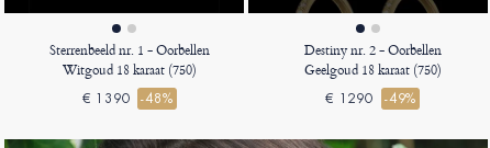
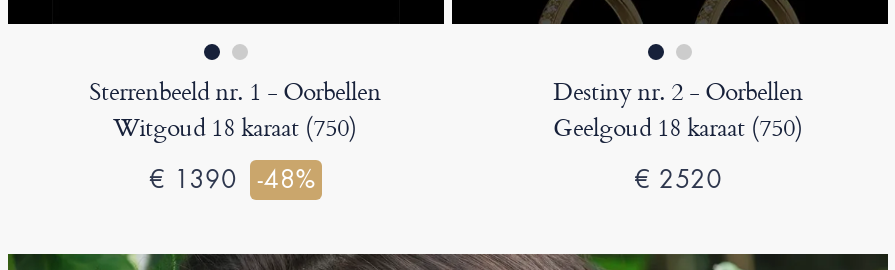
- € 1290
- -49%
+ € 2520
